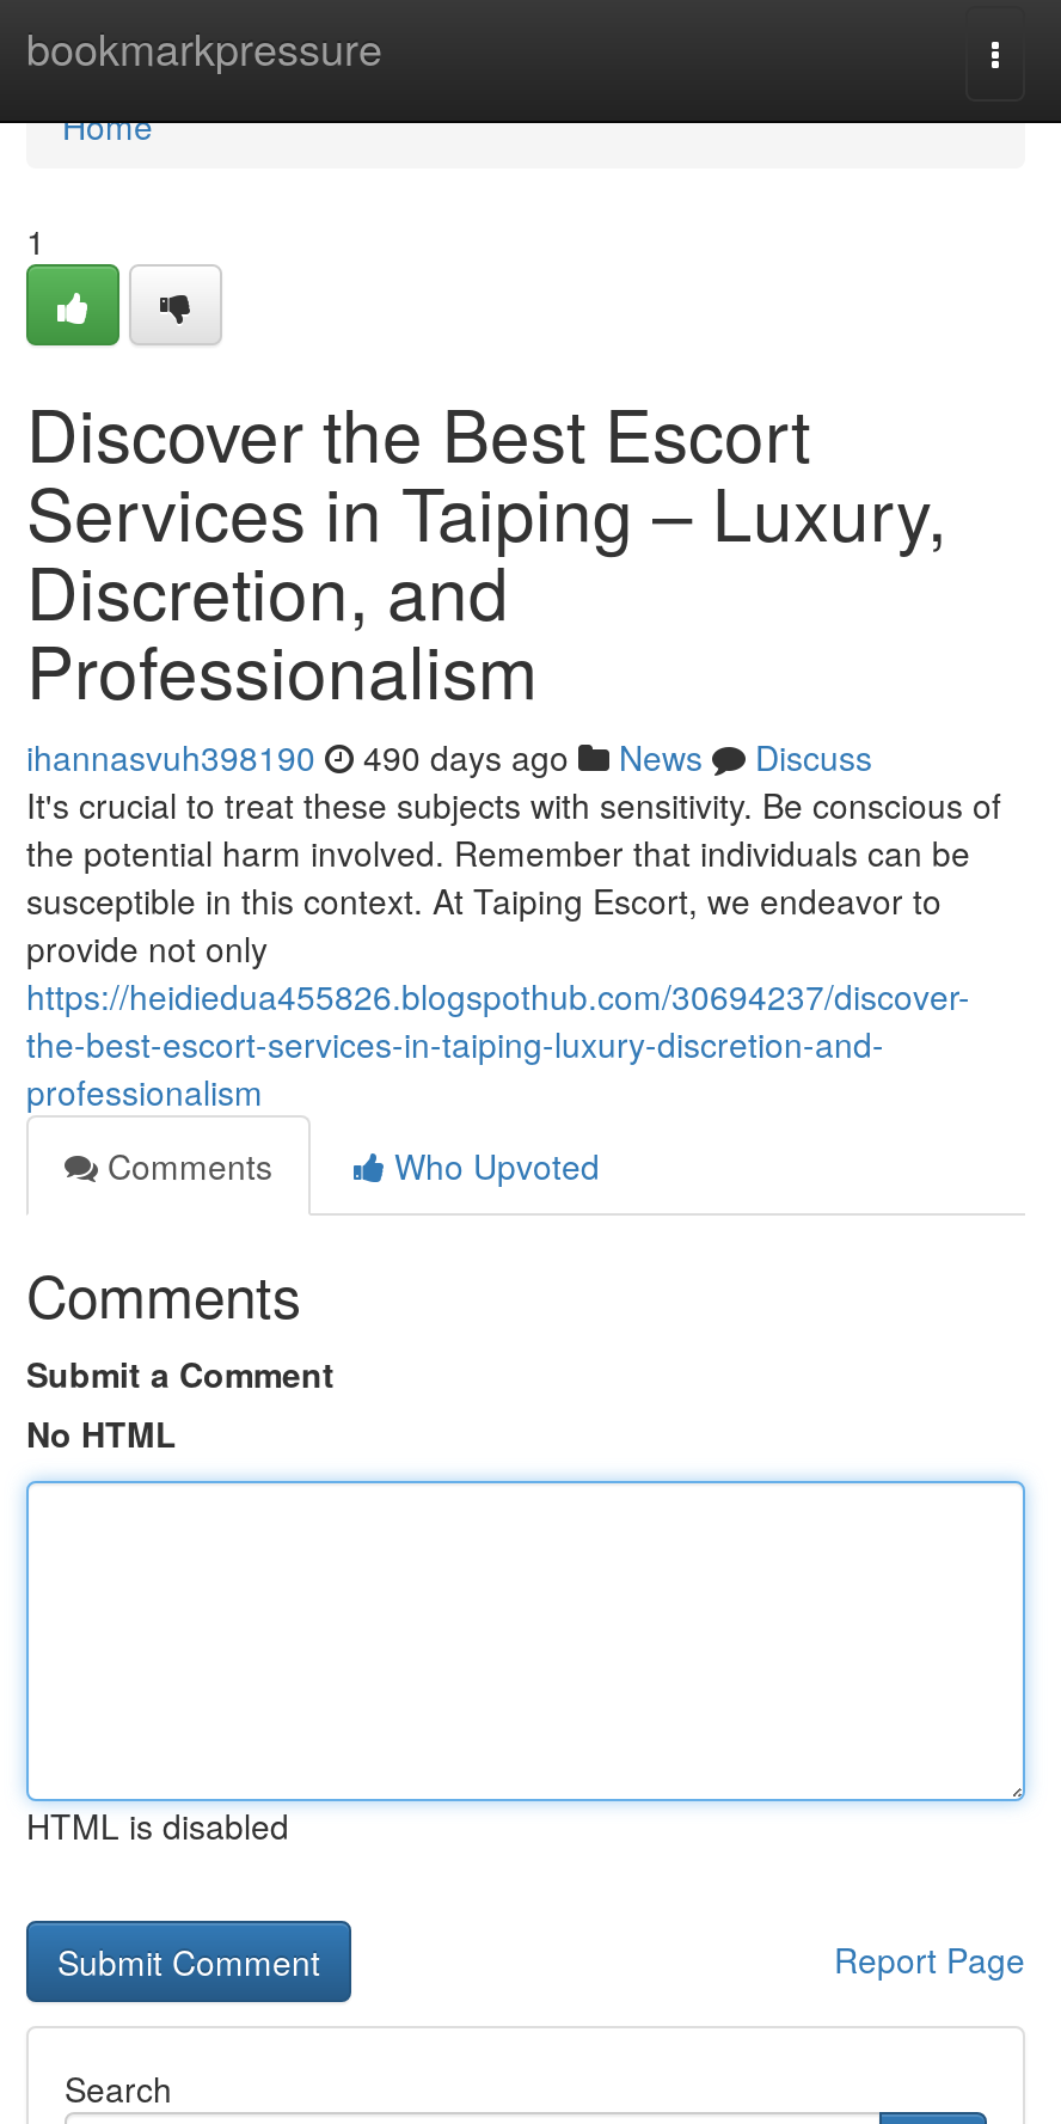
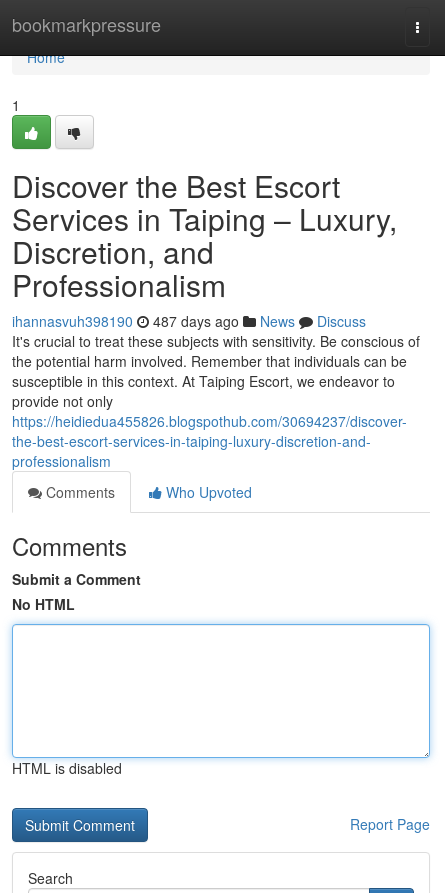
- ihannasvuh398190 490 days ago News Discuss
+ ihannasvuh398190 487 days ago News Discuss
